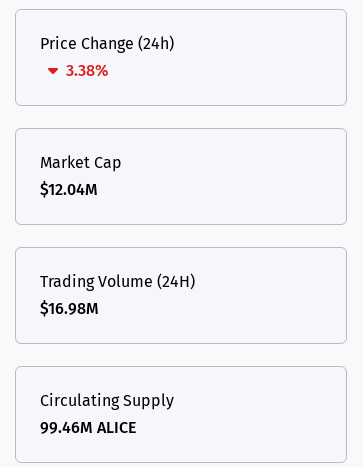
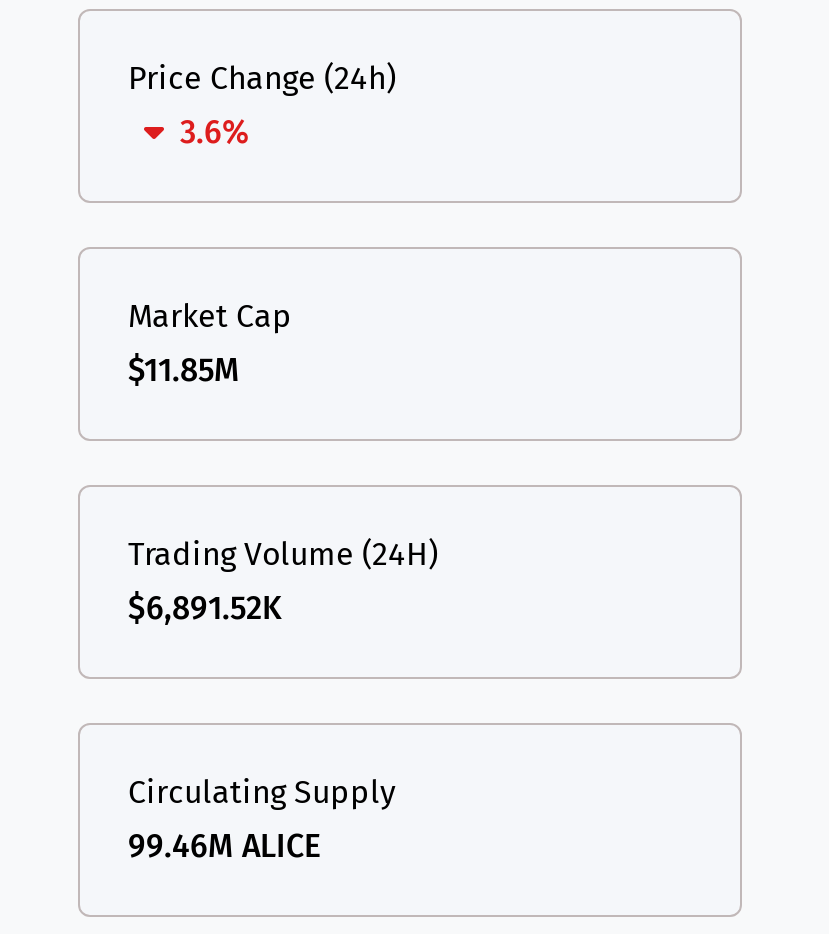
- 3.38%
+ 3.6%

- $12.04M
+ $11.85M

- $16.98M
+ $6,891.52K
